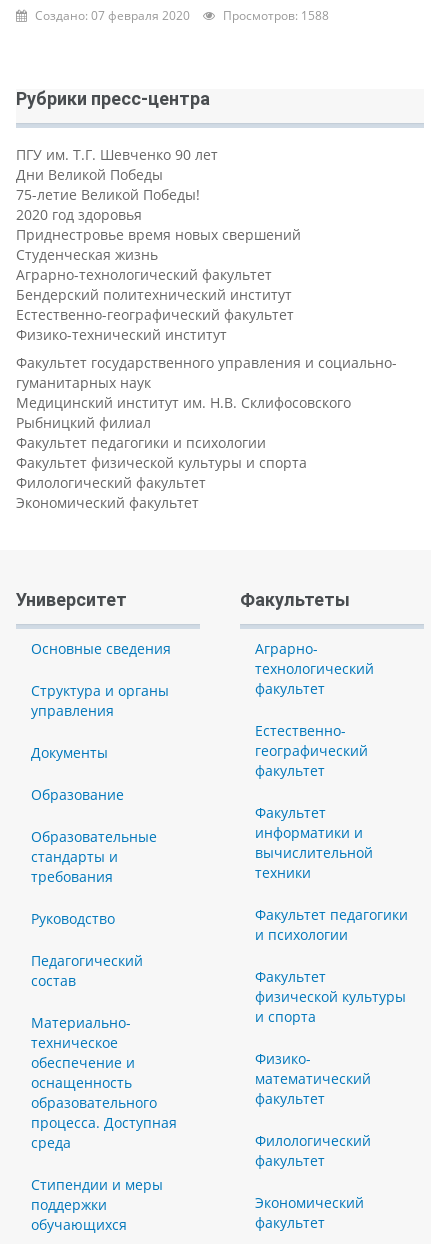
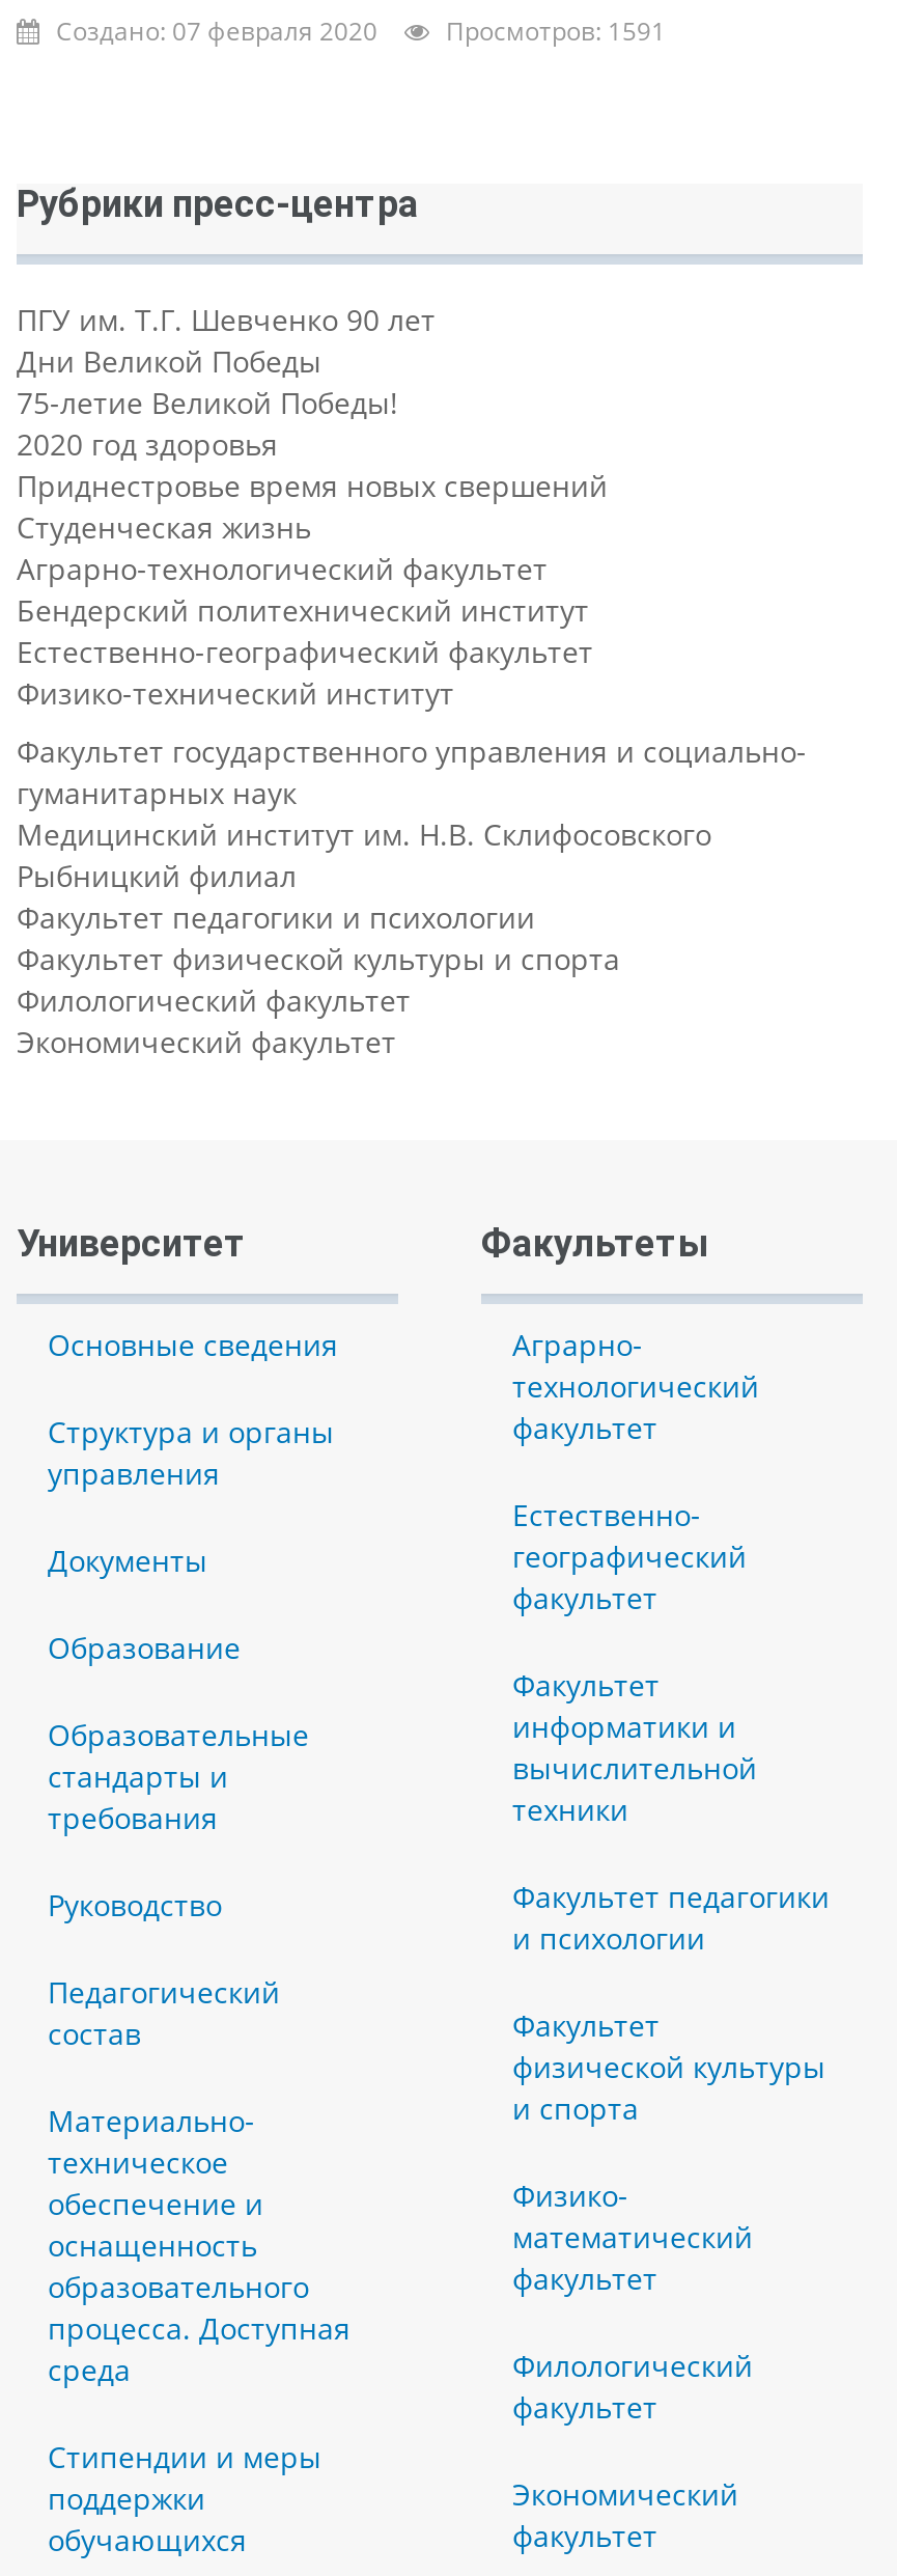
- Создано: 07 февраля 2020 Просмотров: 1588
+ Создано: 07 февраля 2020 Просмотров: 1591
